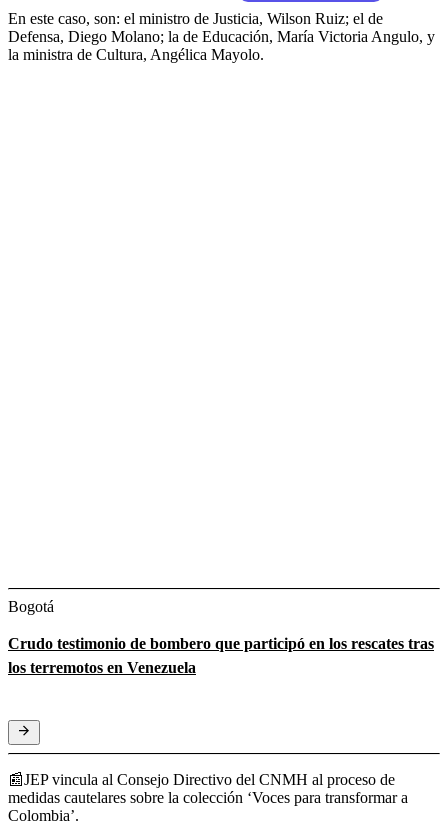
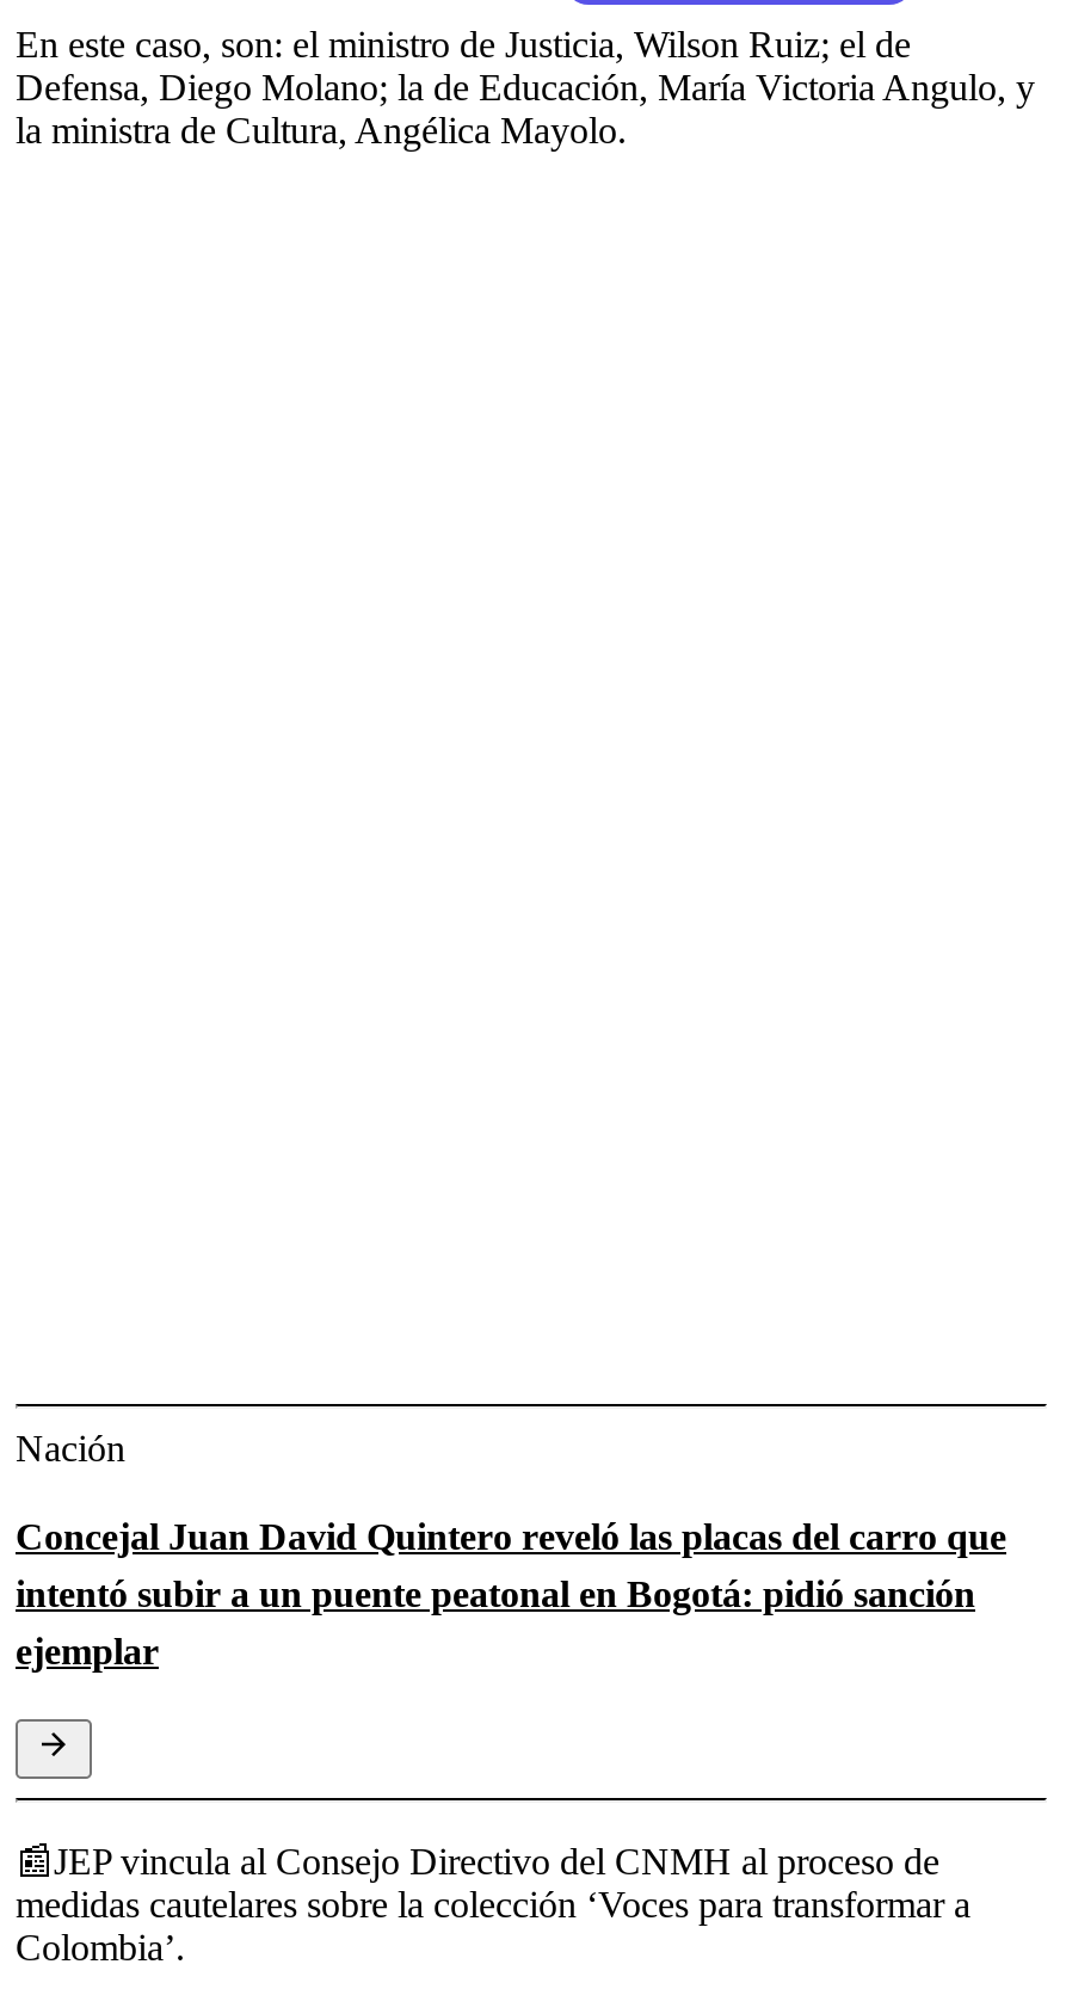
- Bogotá
+ Nación

- Crudo testimonio de bombero que participó en los rescates tras
- los terremotos en Venezuela
+ Concejal Juan David Quintero reveló las placas del carro que
+ intentó subir a un puente peatonal en Bogotá: pidió sanción
+ ejemplar
